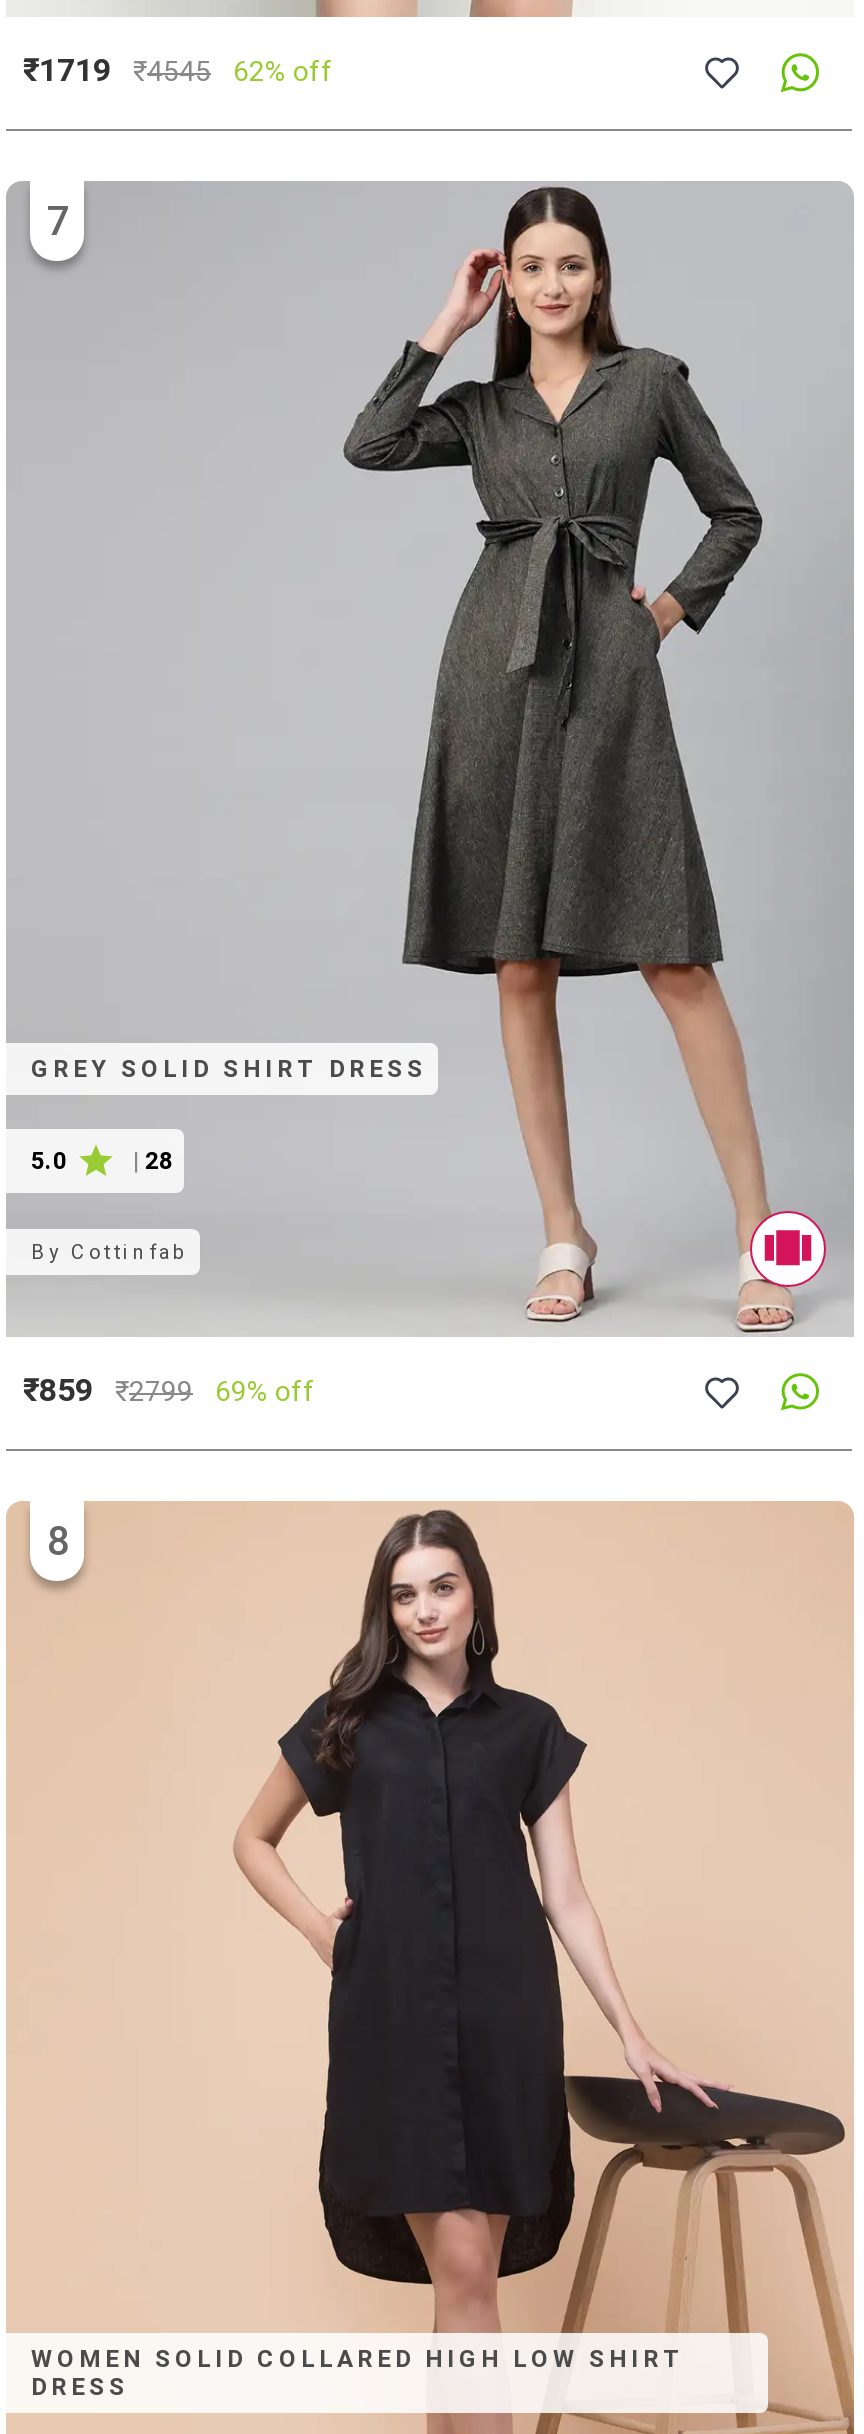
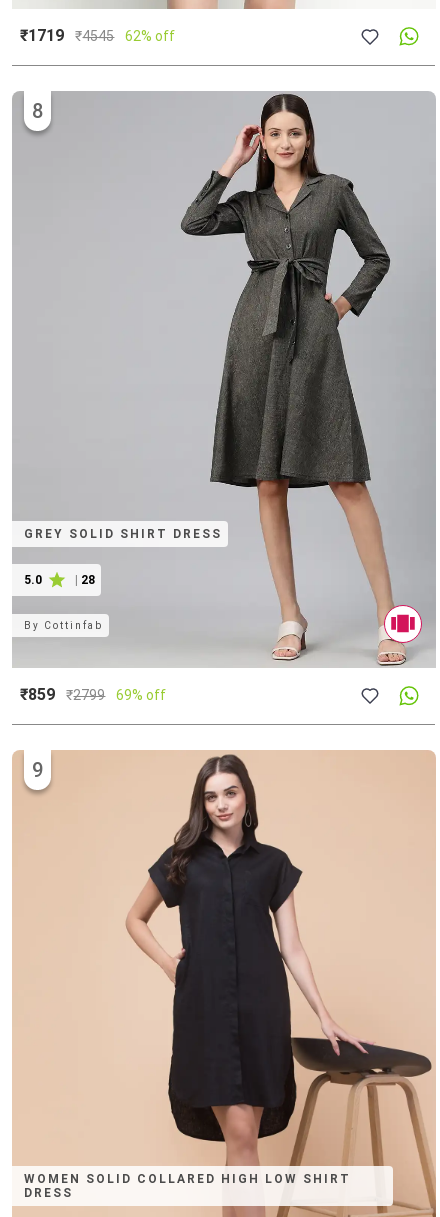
- 7
+ 8

- 8
+ 9
